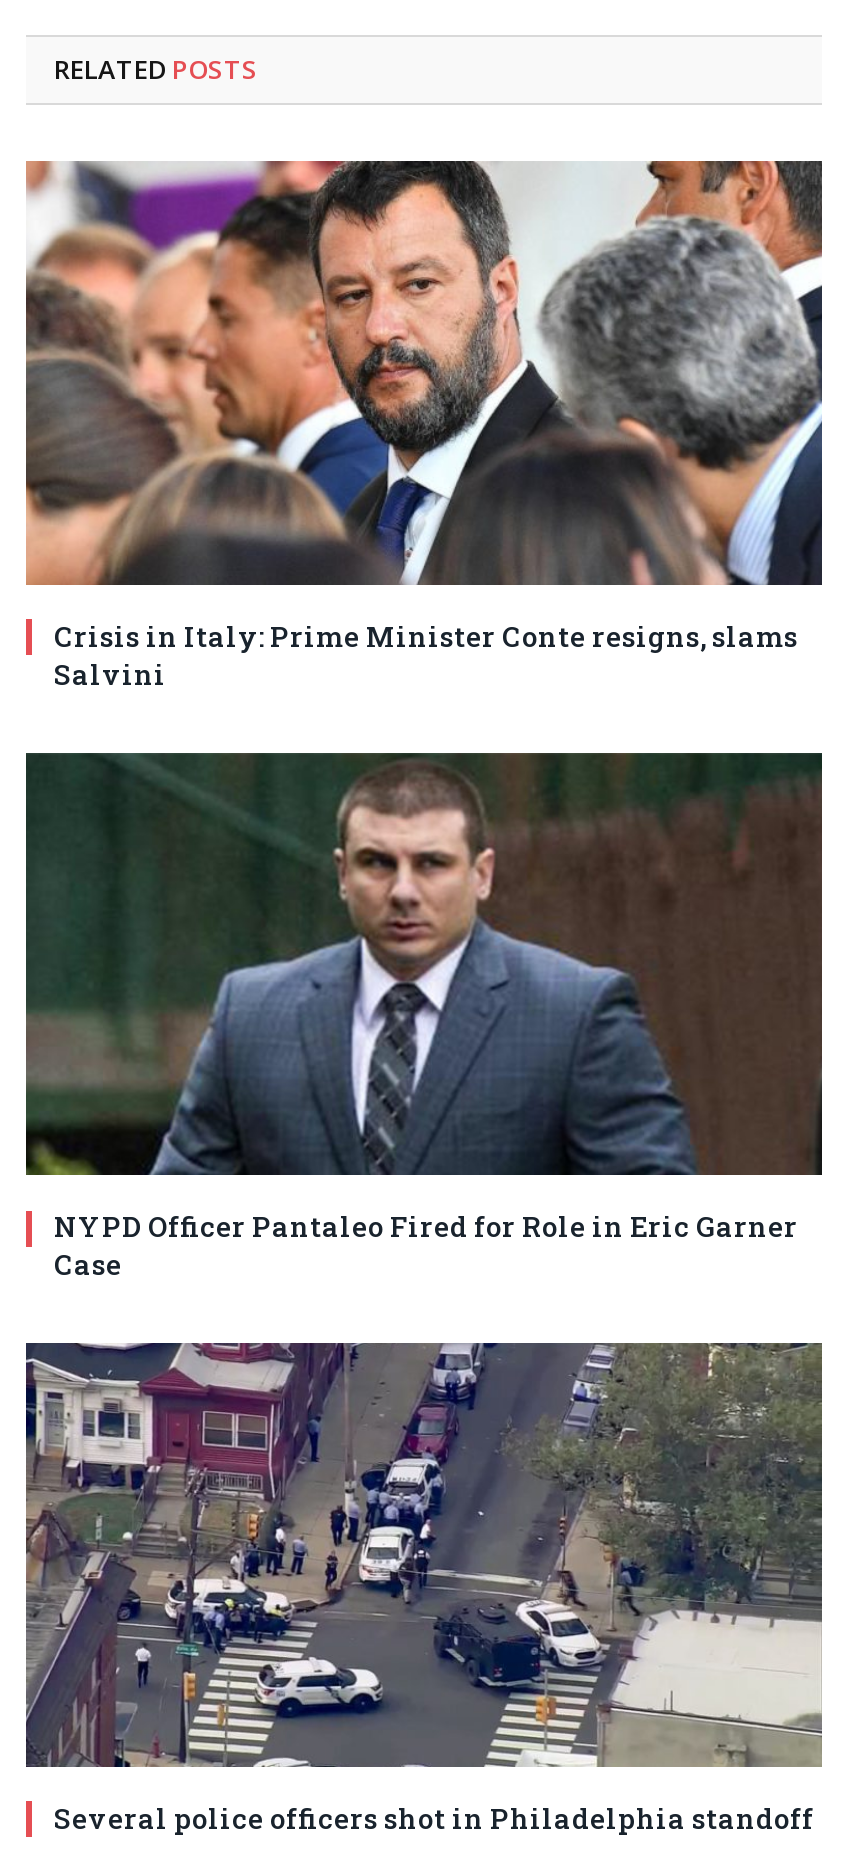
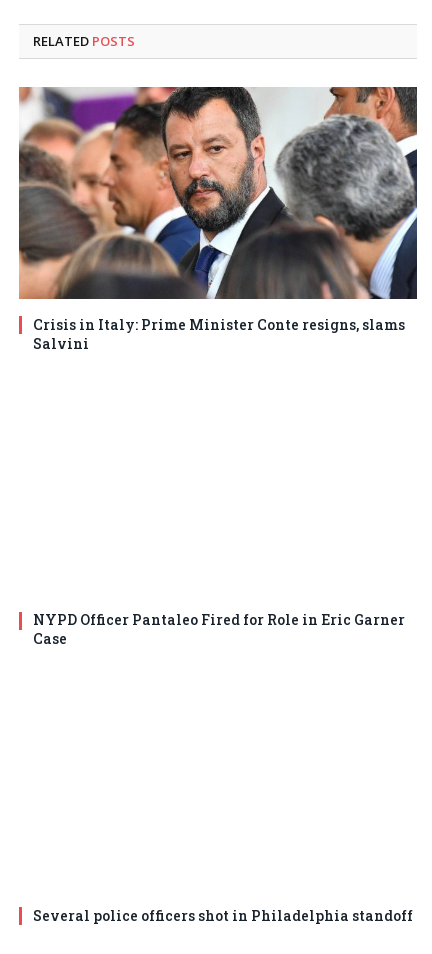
- [image]

- [image]
